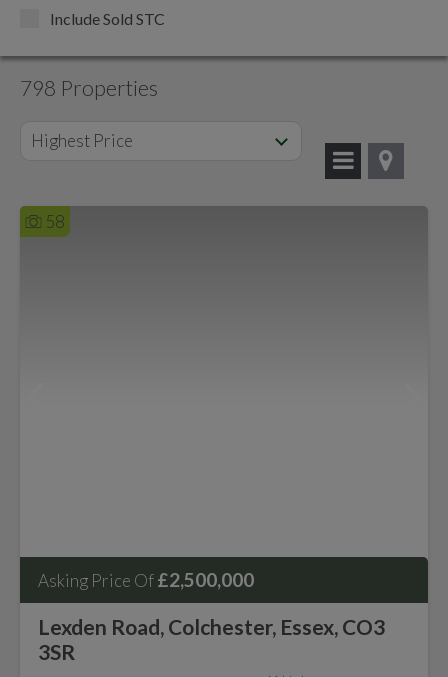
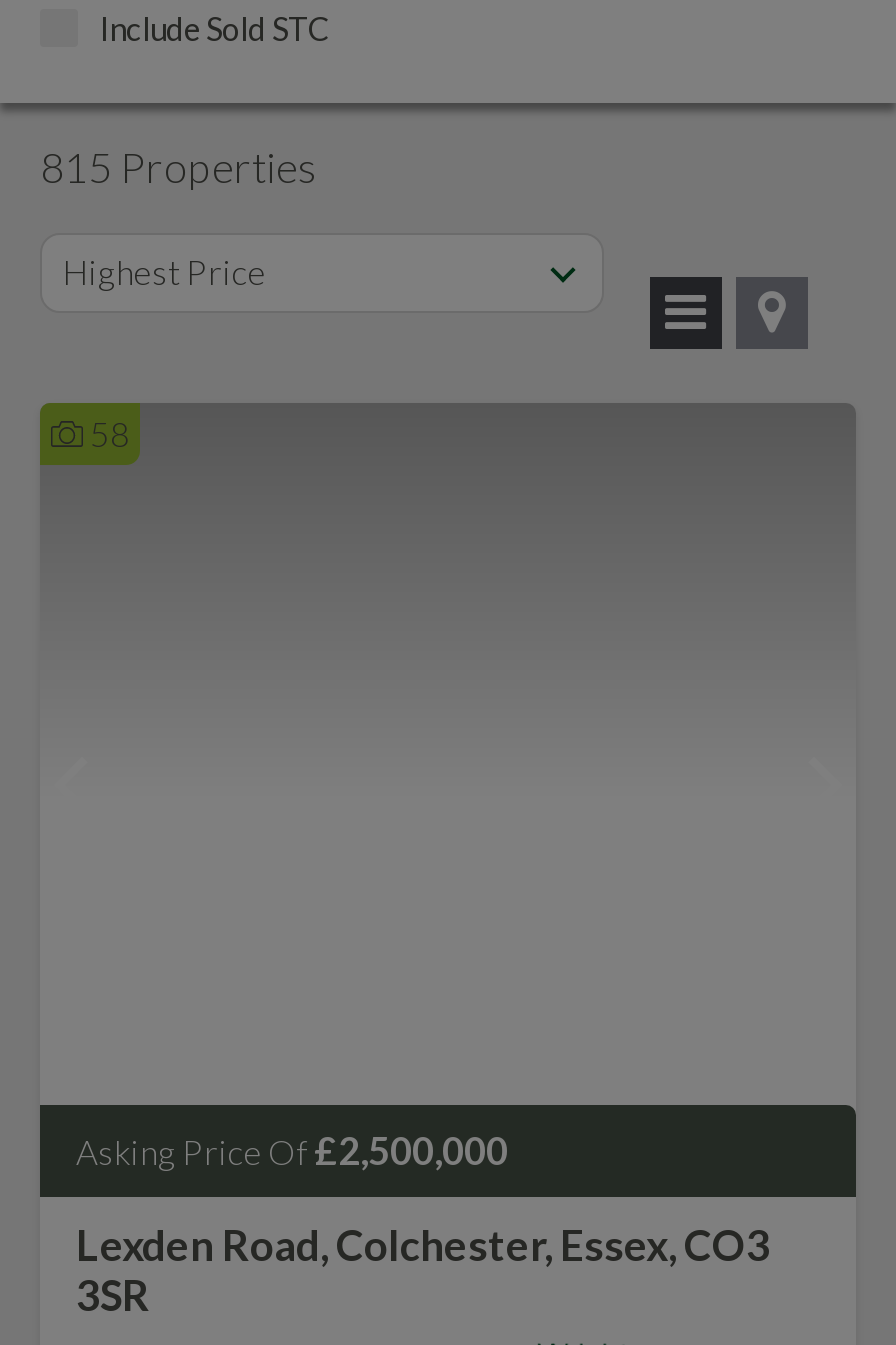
- 798 Properties
+ 815 Properties
